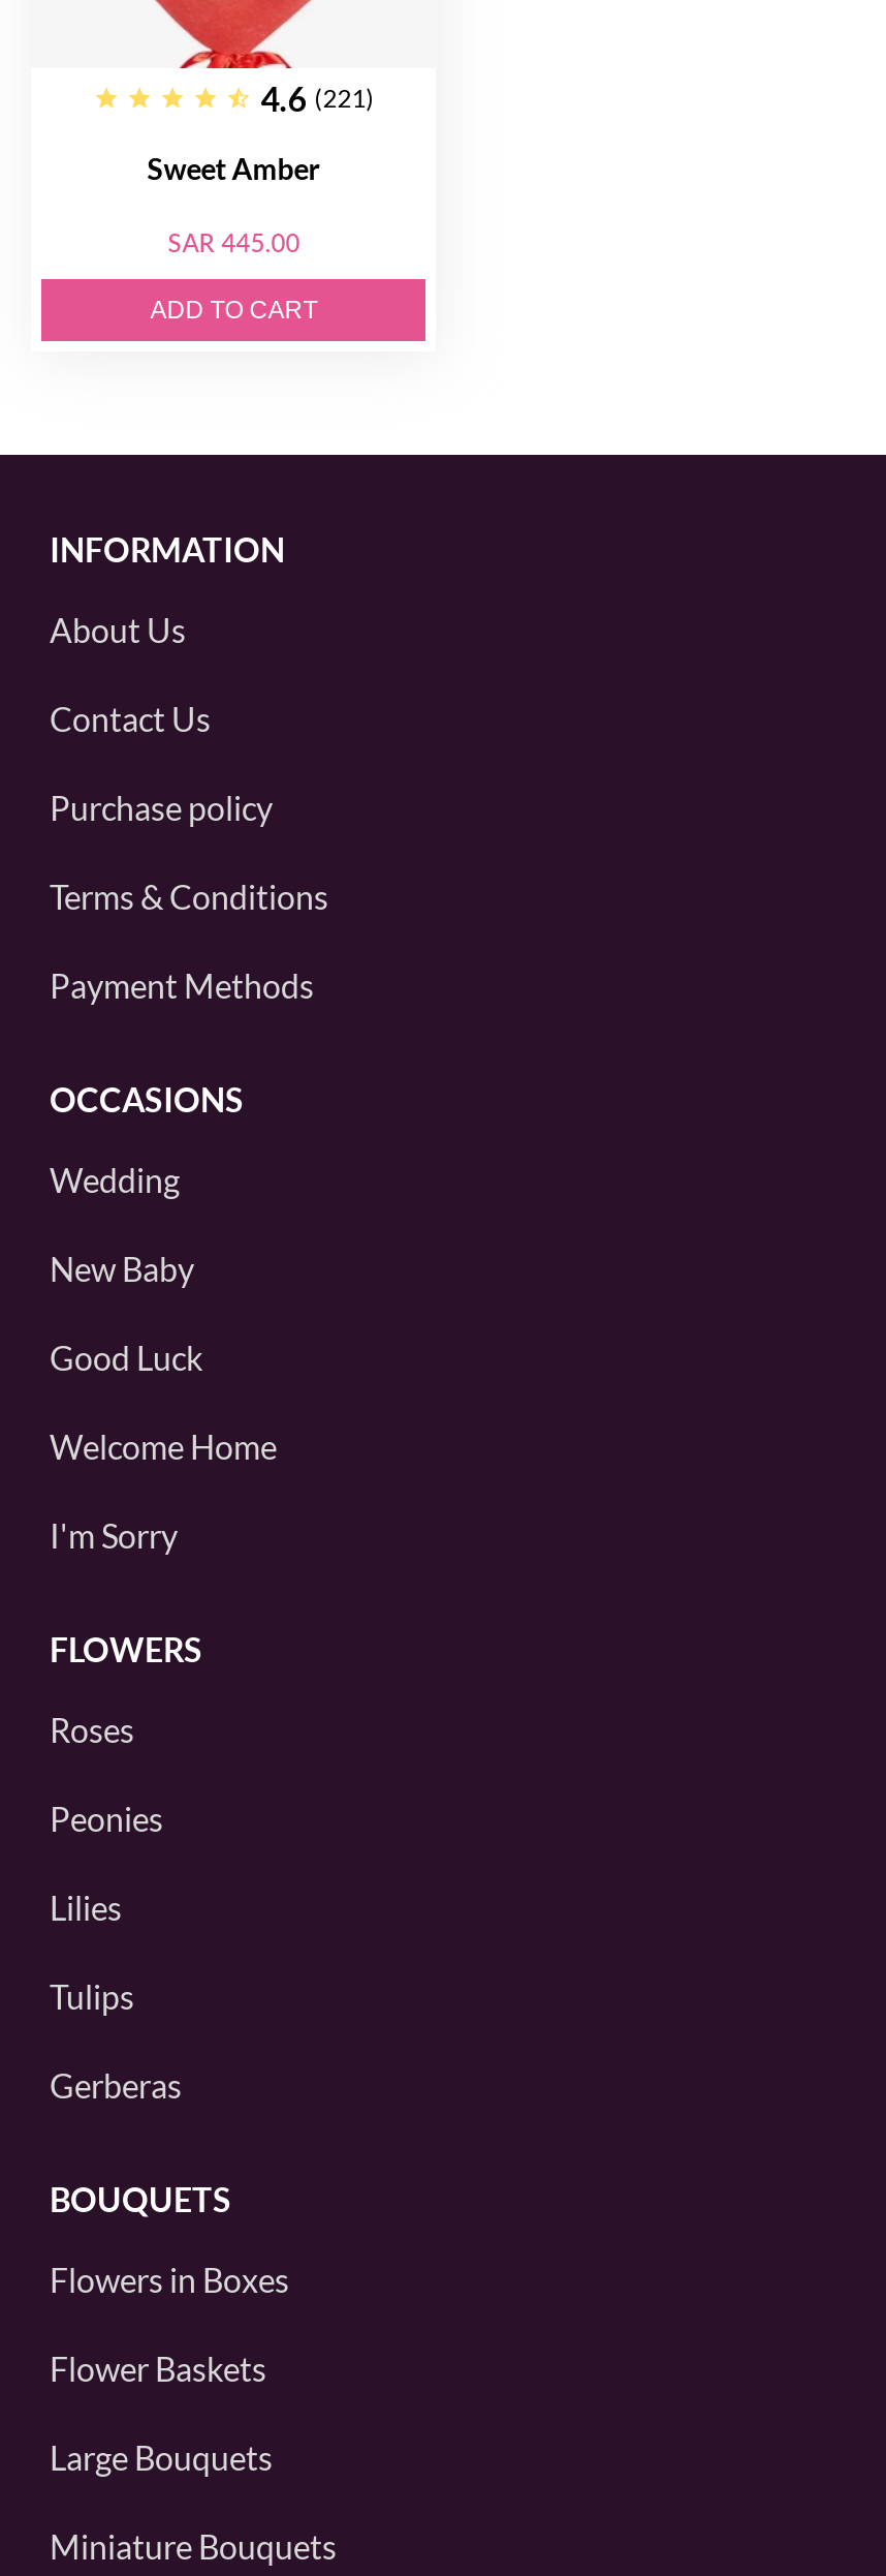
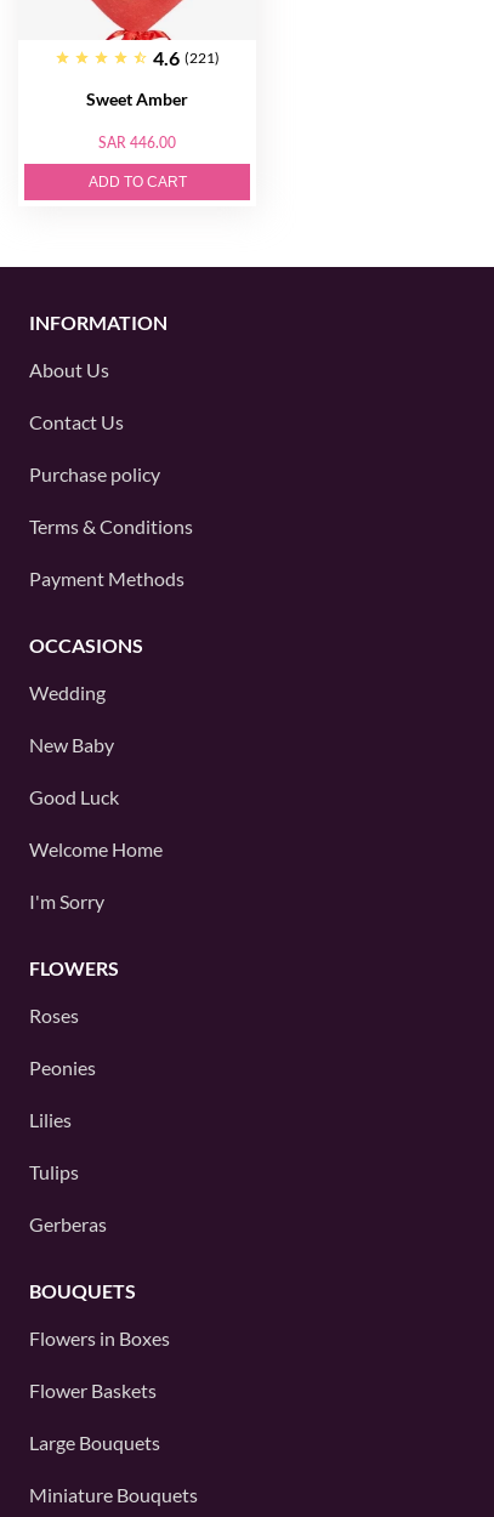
- SAR 445.00
+ SAR 446.00
